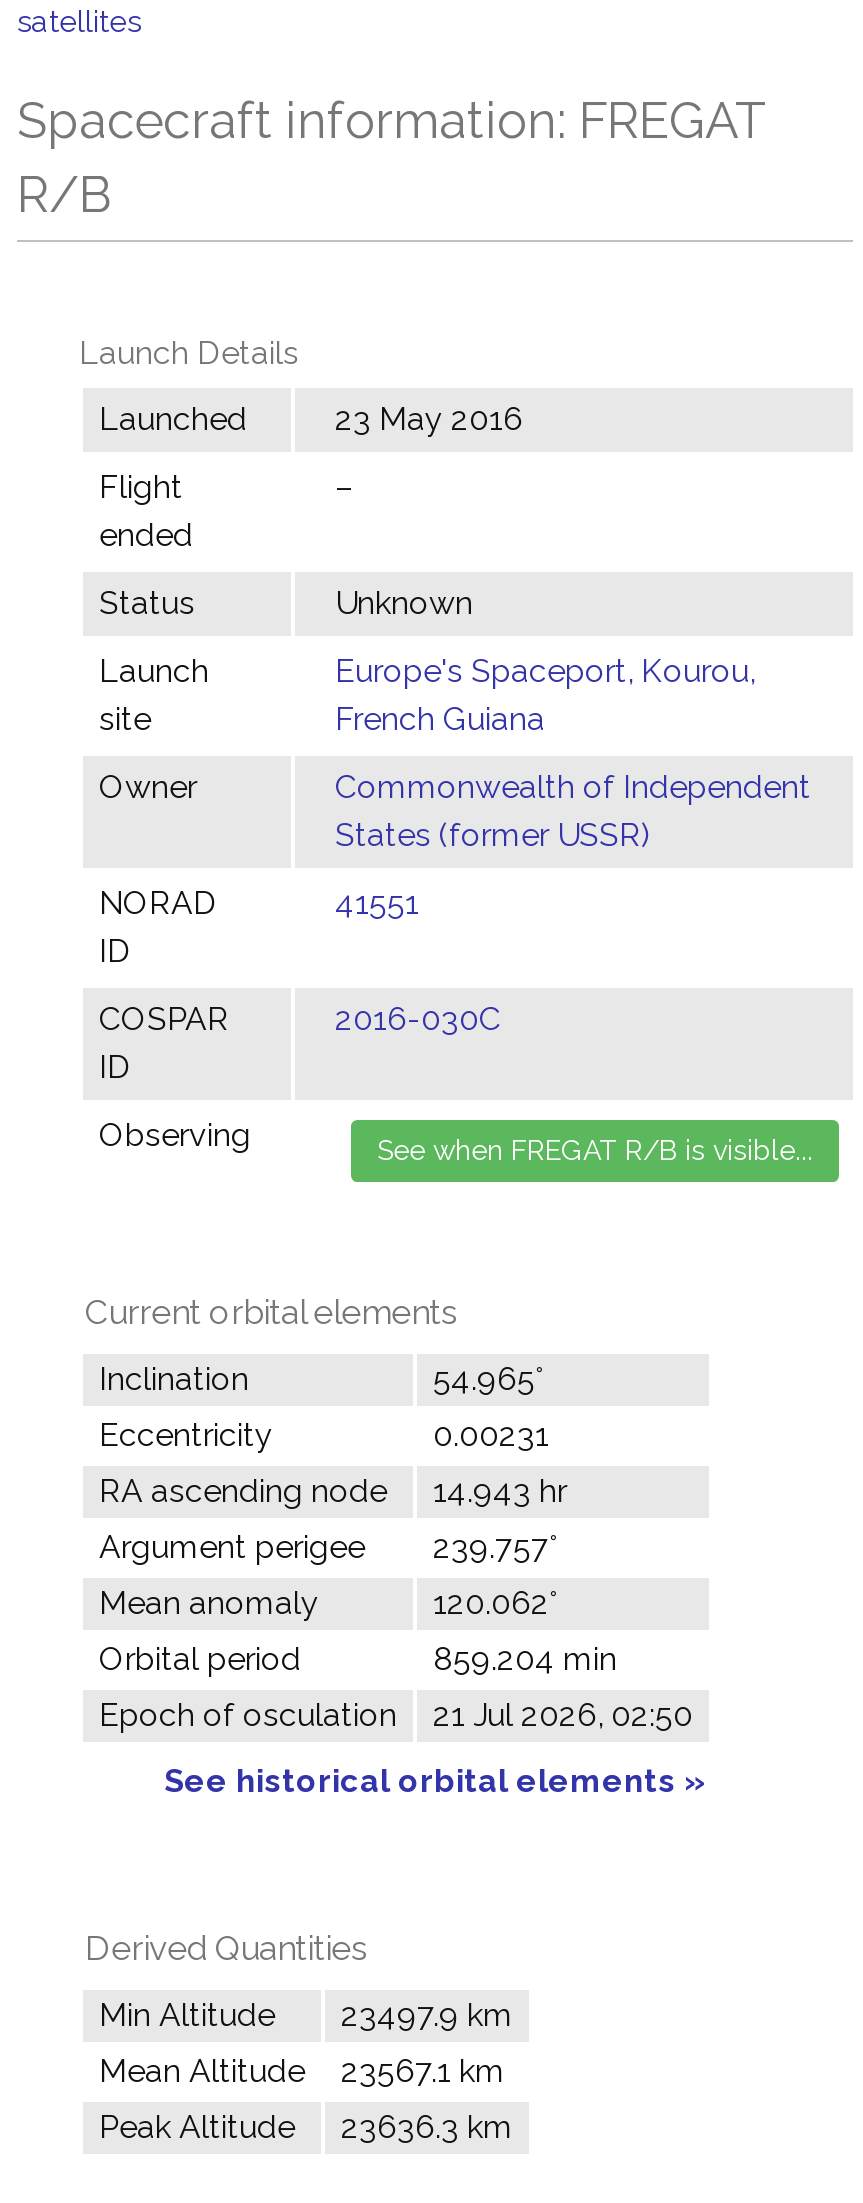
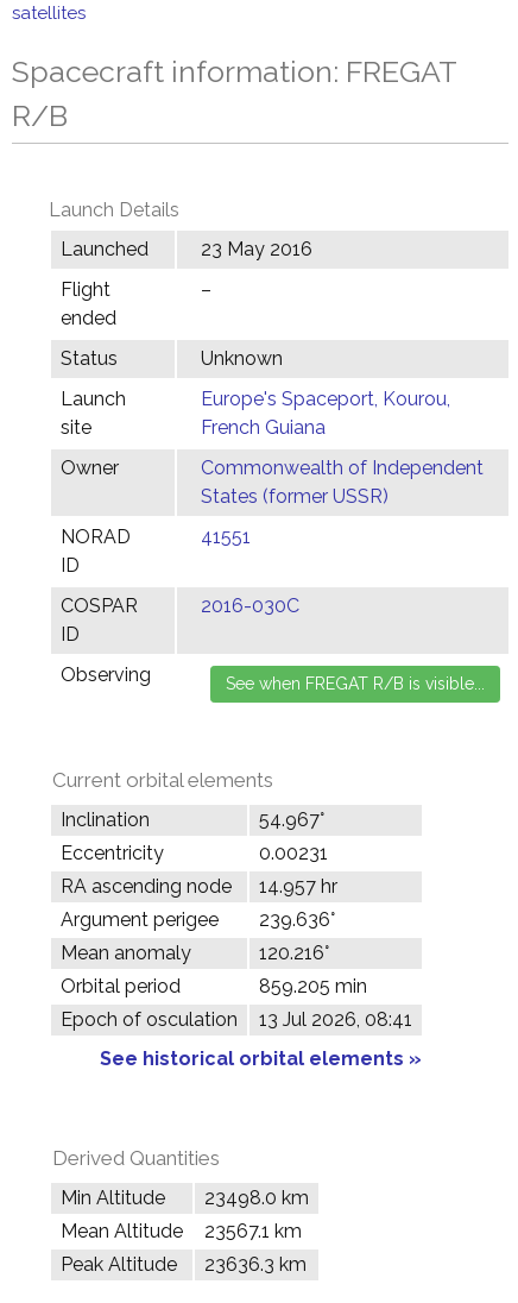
- 54.965°
+ 54.967°

- RA ascending node 14.943 hr
+ RA ascending node 14.957 hr

- Argument perigee 239.757°
+ Argument perigee 239.636°

- 120.062°
+ 120.216°

- 859.204 min
+ 859.205 min

- Epoch of osculation 21 Jul 2026, 02:50
+ Epoch of osculation 13 Jul 2026, 08:41

- Min Altitude 23497.9 km
+ Min Altitude 23498.0 km
